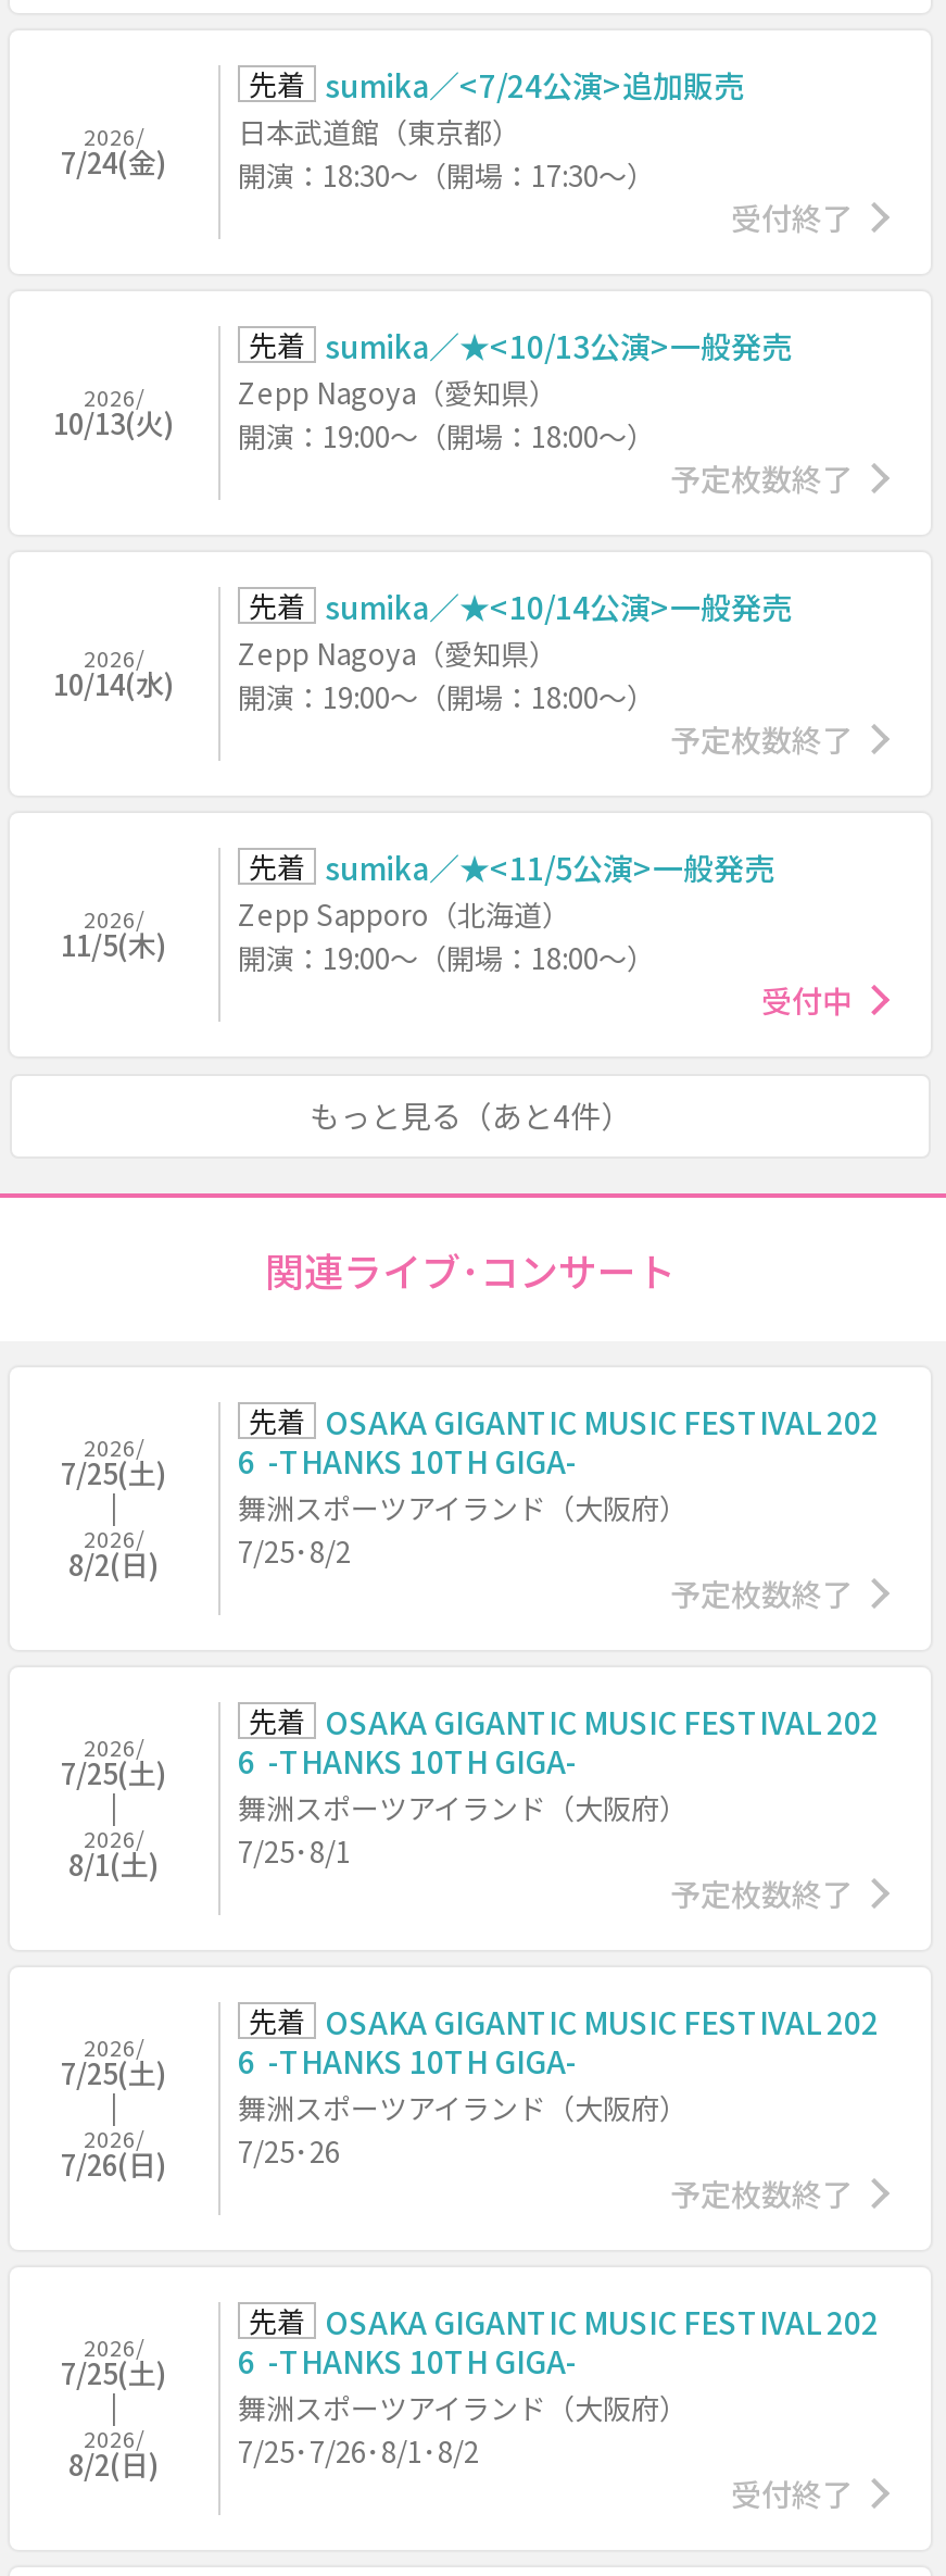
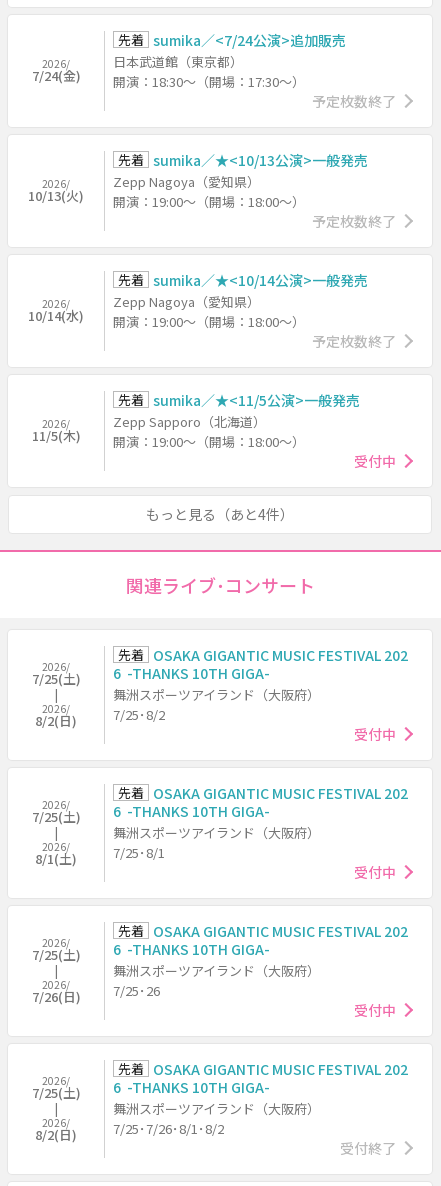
- 受付終了
+ 予定枚数終了

- 予定枚数終了
+ 受付中

- 予定枚数終了
+ 受付中

- 予定枚数終了
+ 受付中
